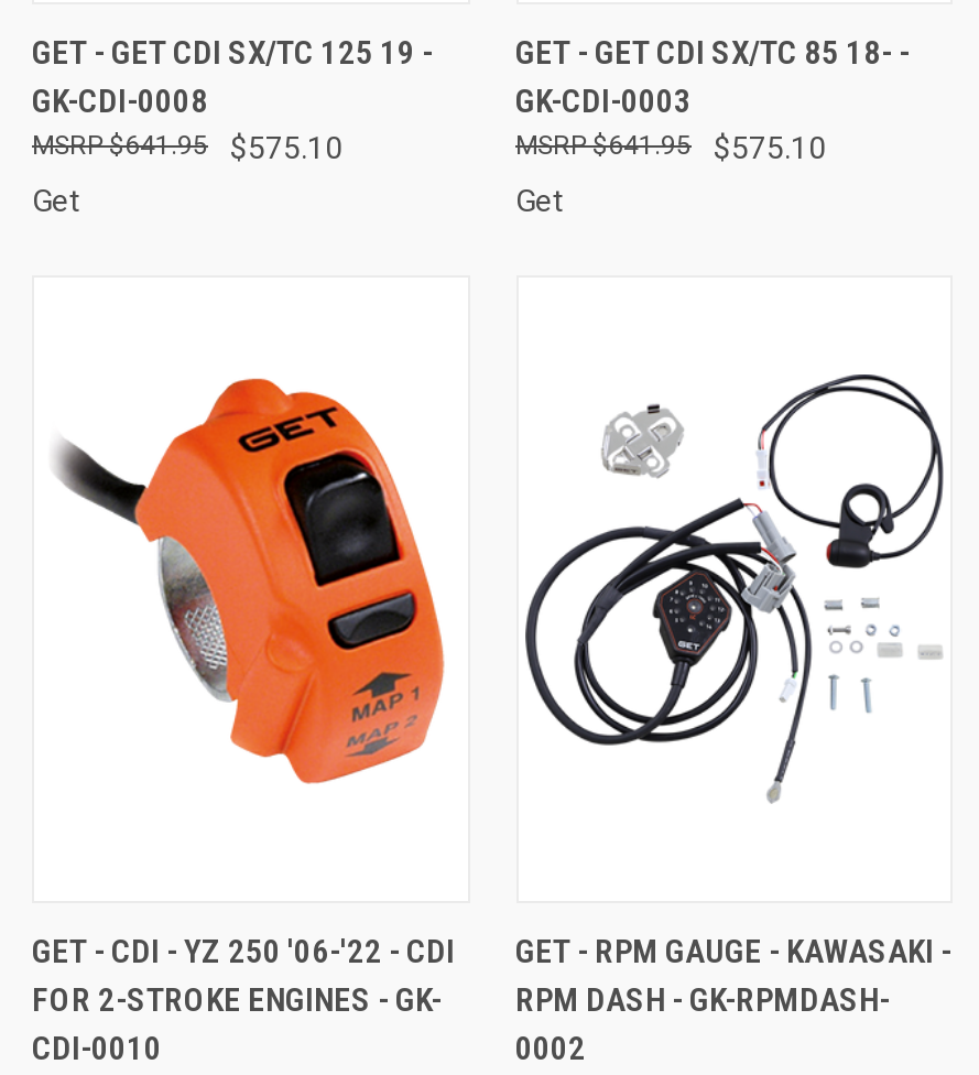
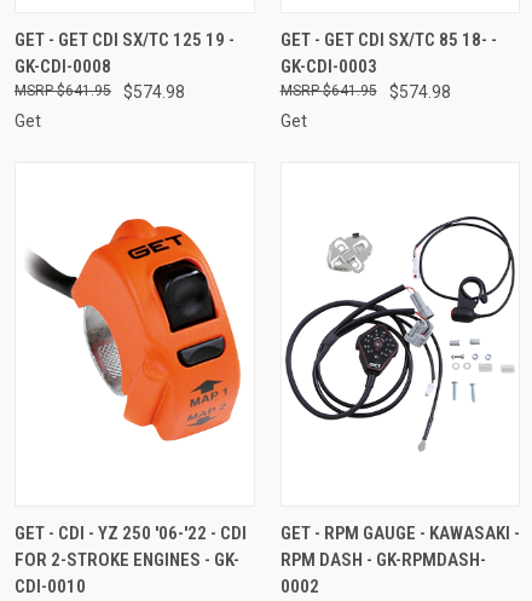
- $641.95 $575.10
+ $641.95 $574.98

- $641.95 $575.10
+ $641.95 $574.98
